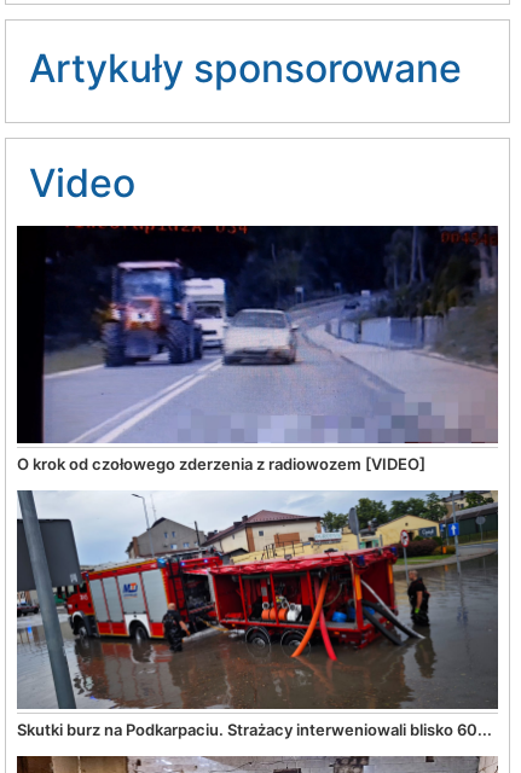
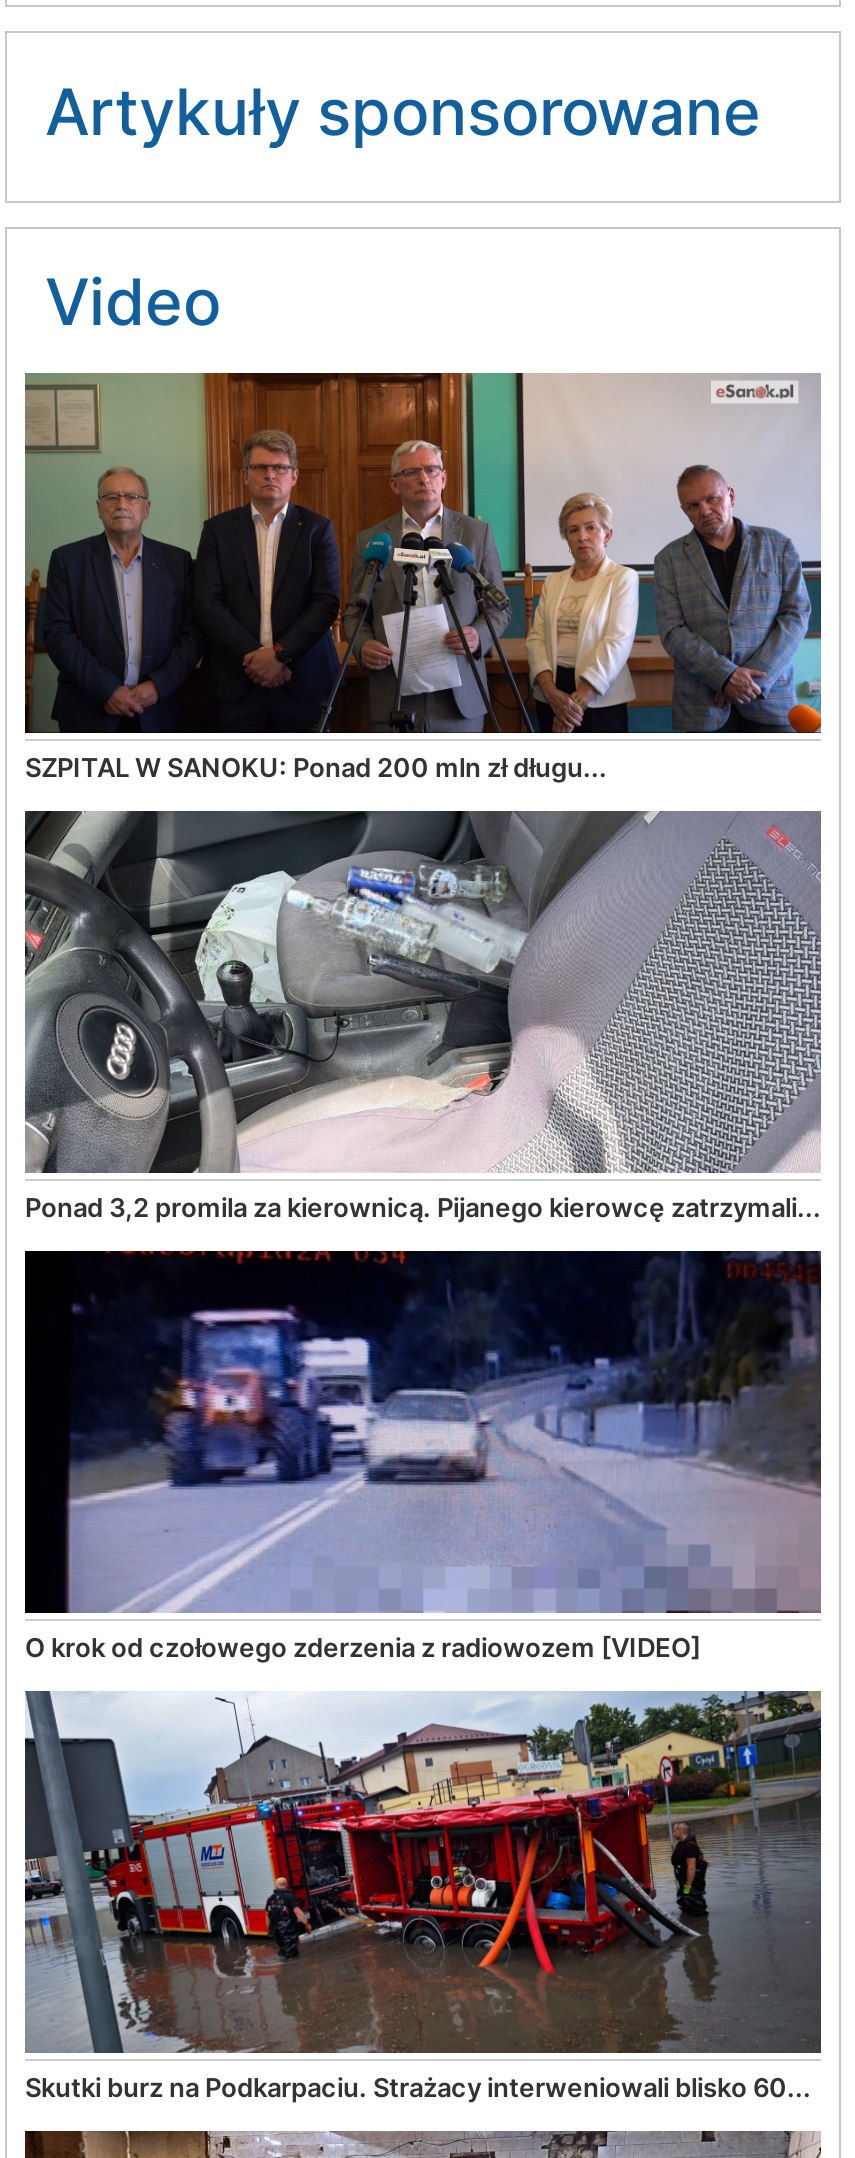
+ [image]
+ SZPITAL W SANOKU: Ponad 200 mln zł długu...

+ [image]
+ Ponad 3,2 promila za kierownicą. Pijanego kierowcę zatrzymali...
